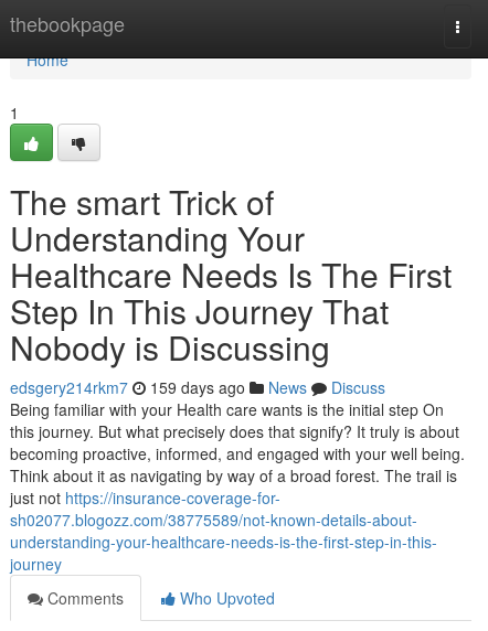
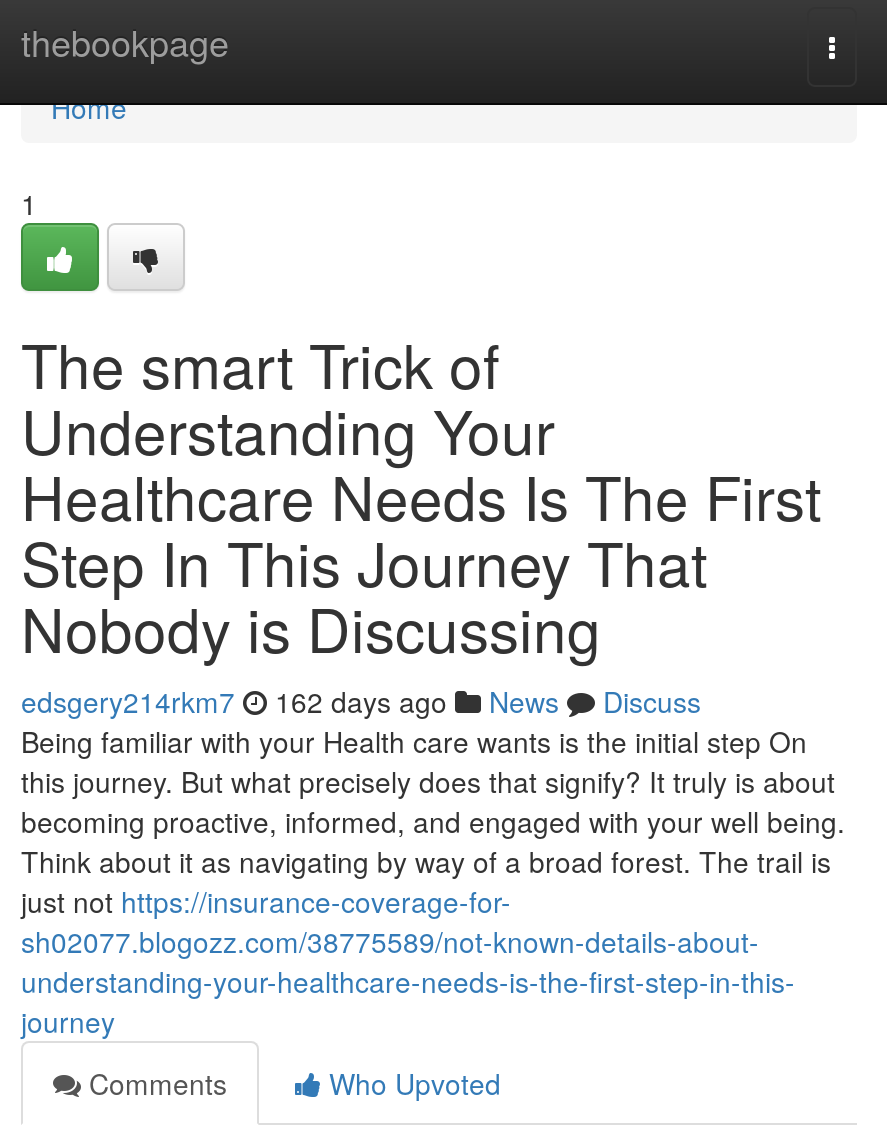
- edsgery214rkm7 159 days ago News Discuss
+ edsgery214rkm7 162 days ago News Discuss
